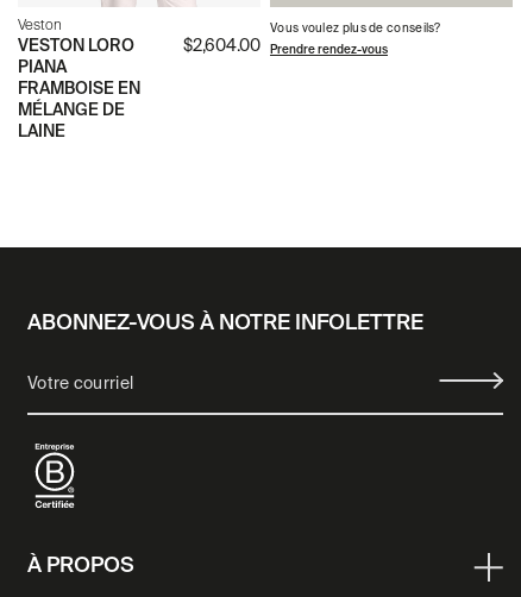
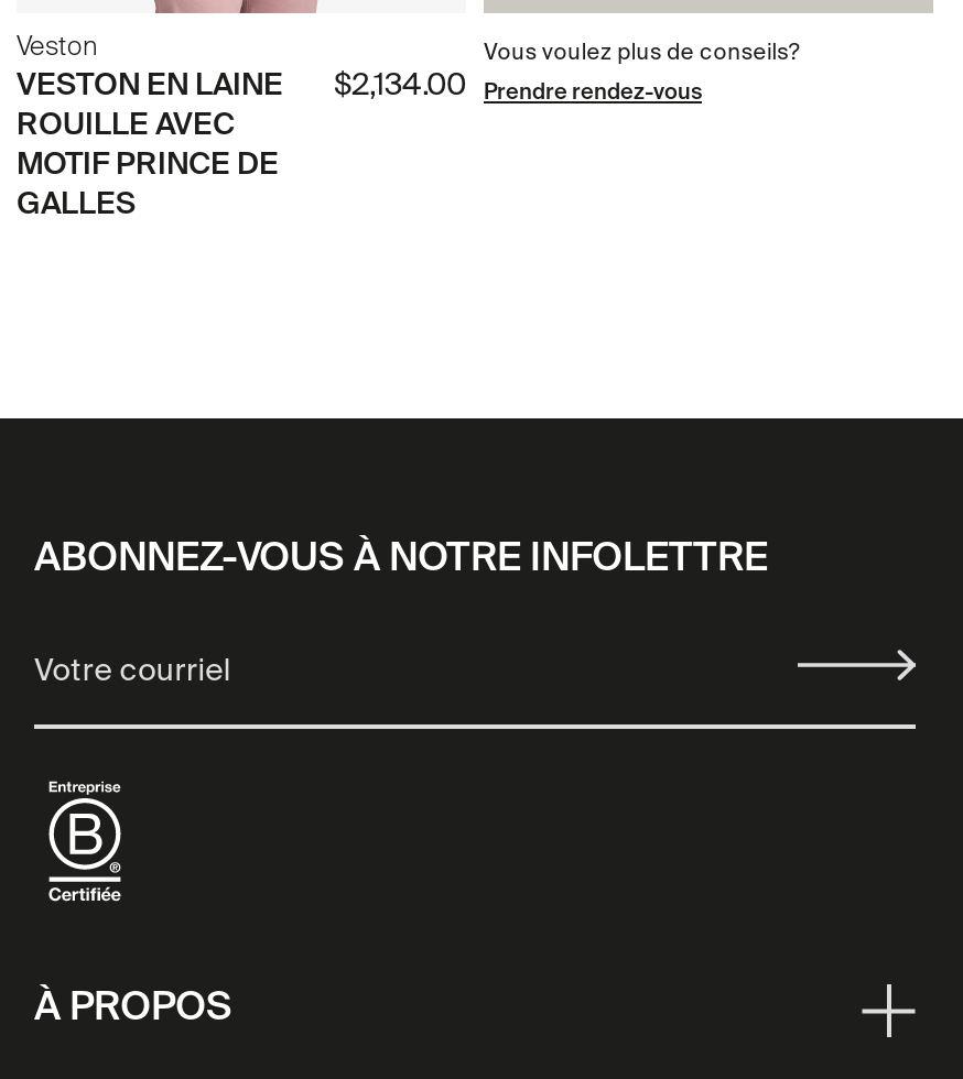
- VESTON LORO
- PIANA
- FRAMBOISE EN
- MÉLANGE DE
- LAINE
+ VESTON EN LAINE
+ ROUILLE AVEC
+ MOTIF PRINCE DE
+ GALLES

- $2,604.00
+ $2,134.00
